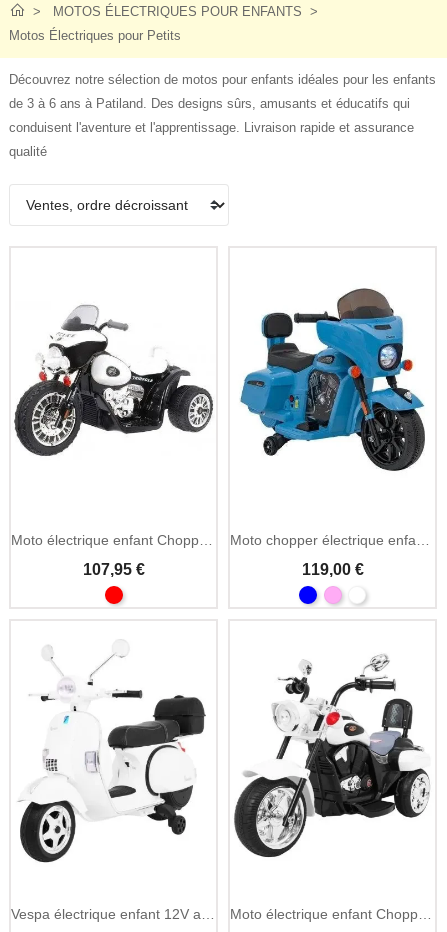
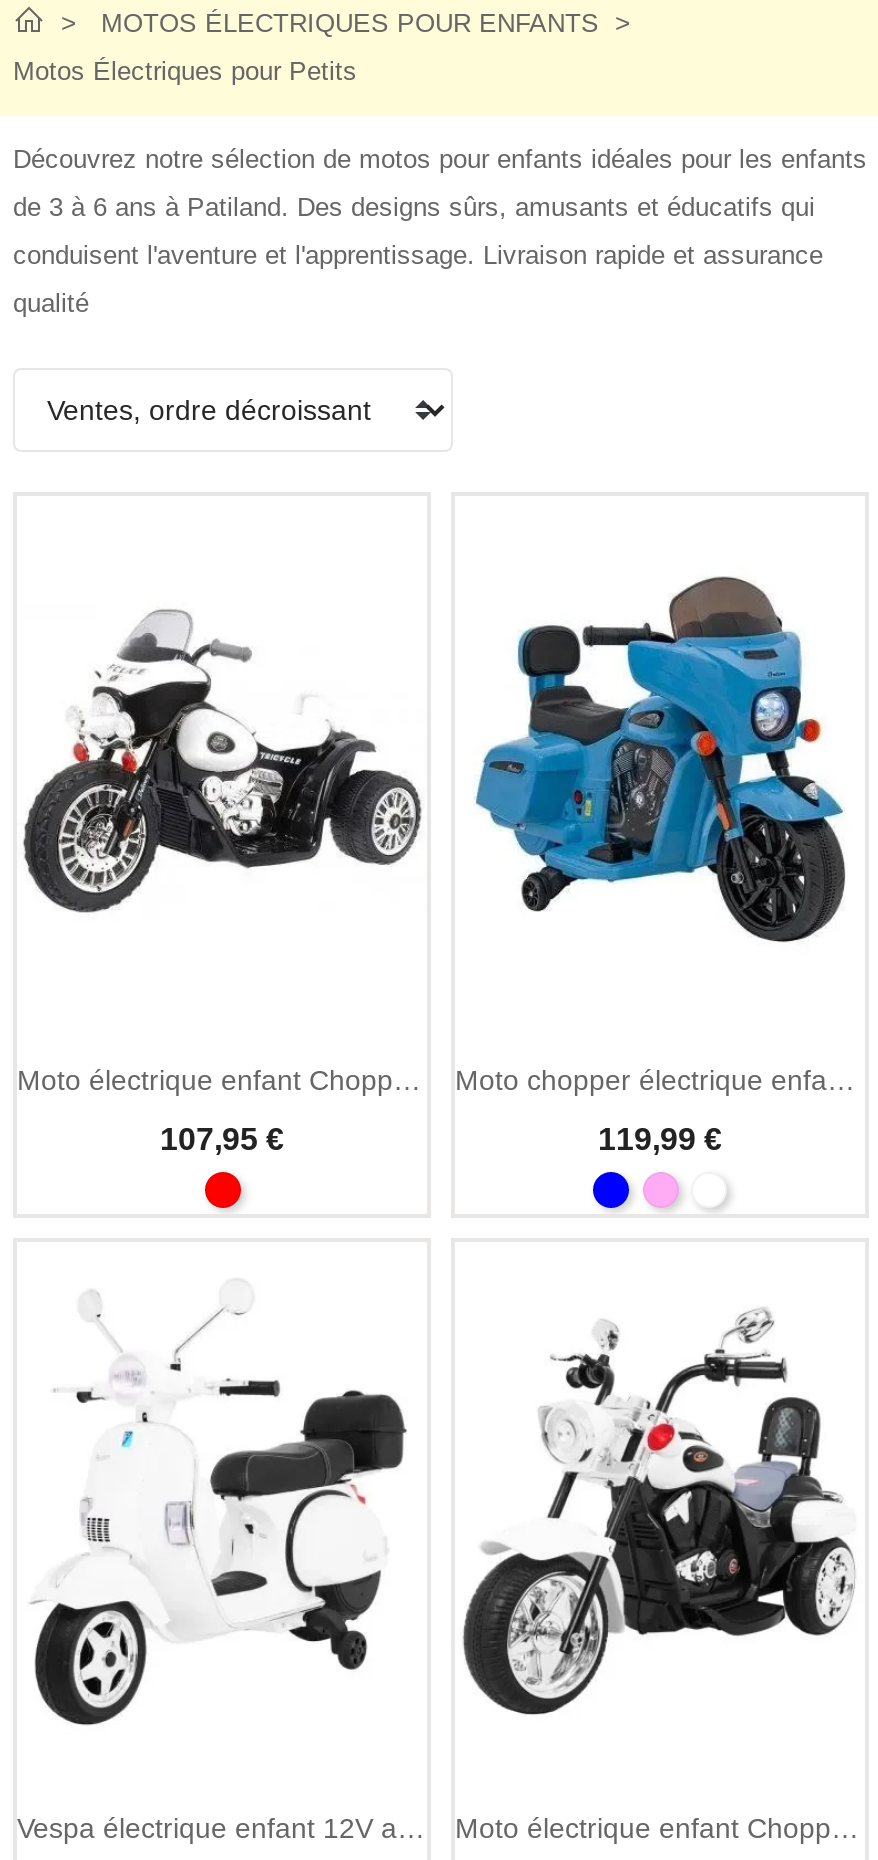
- 119,00 €
+ 119,99 €
